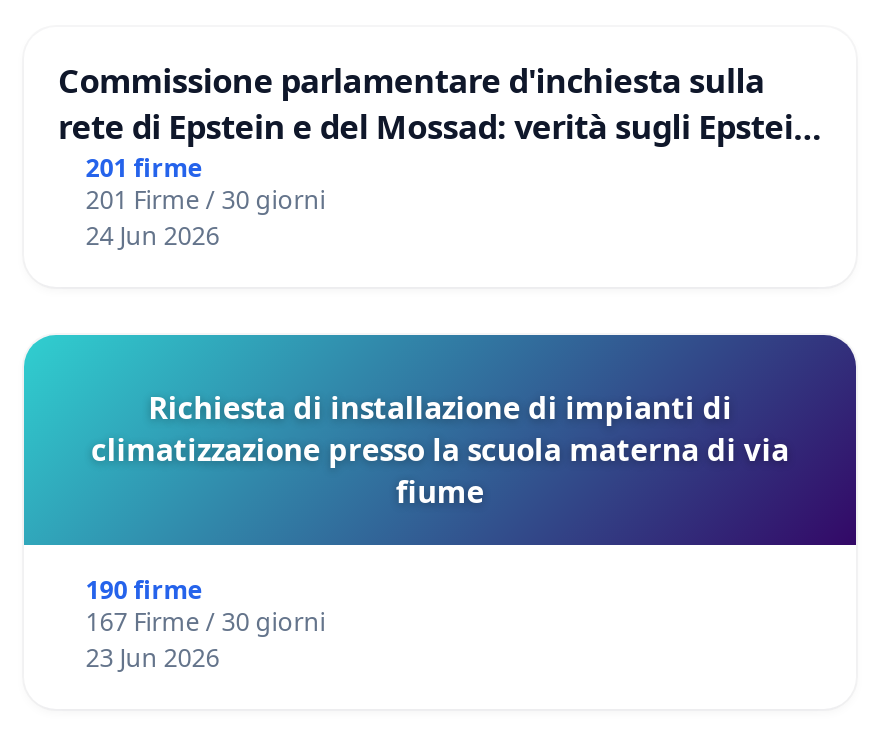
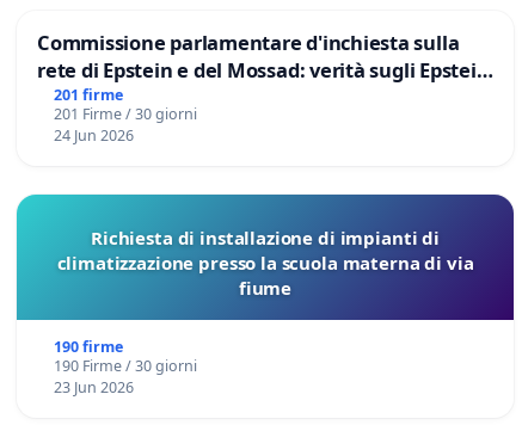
- 167 Firme / 30 giorni
+ 190 Firme / 30 giorni
